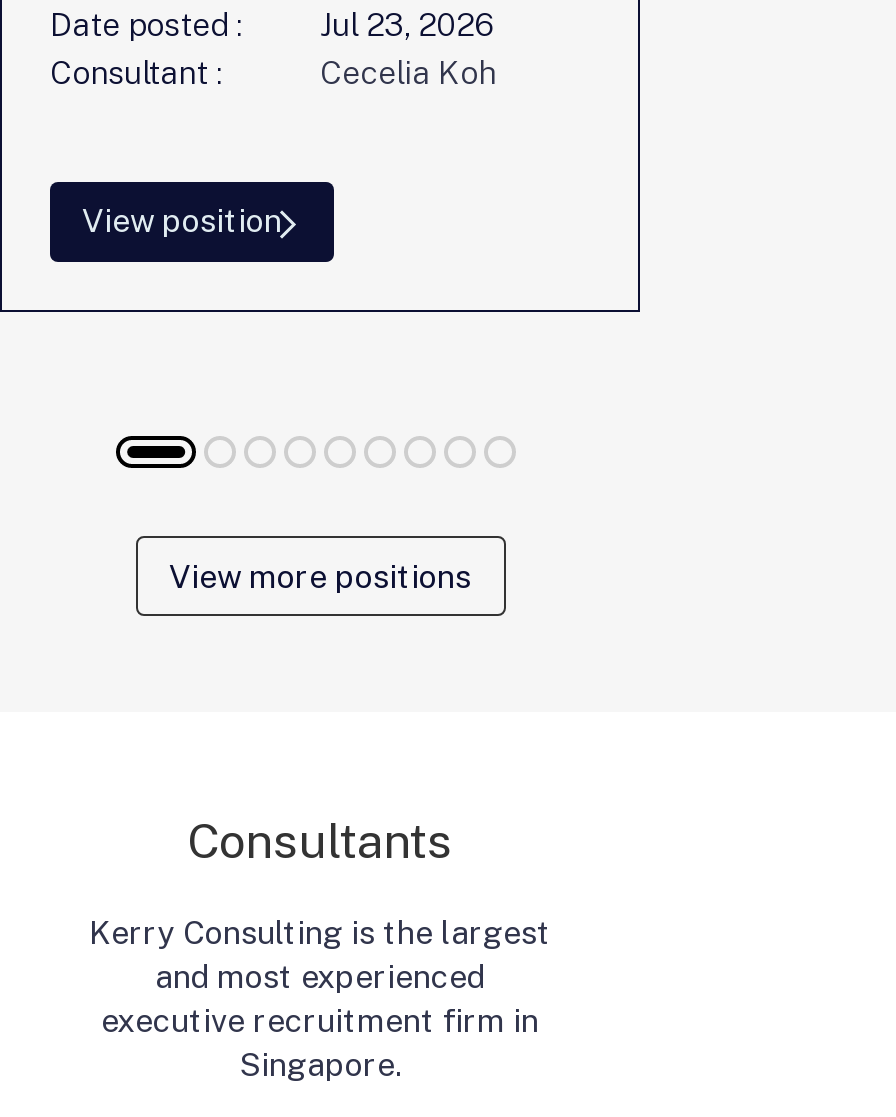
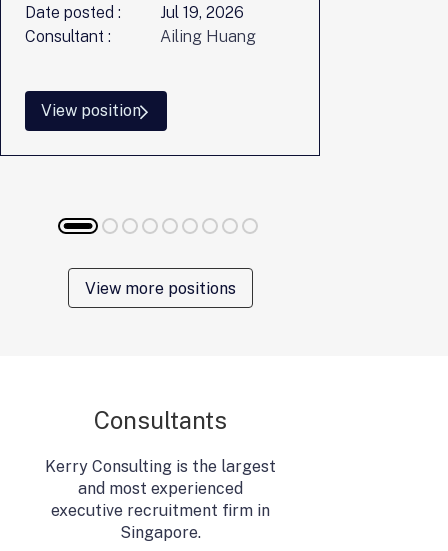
- Jul 23, 2026
+ Jul 19, 2026

- Cecelia Koh
+ Ailing Huang
